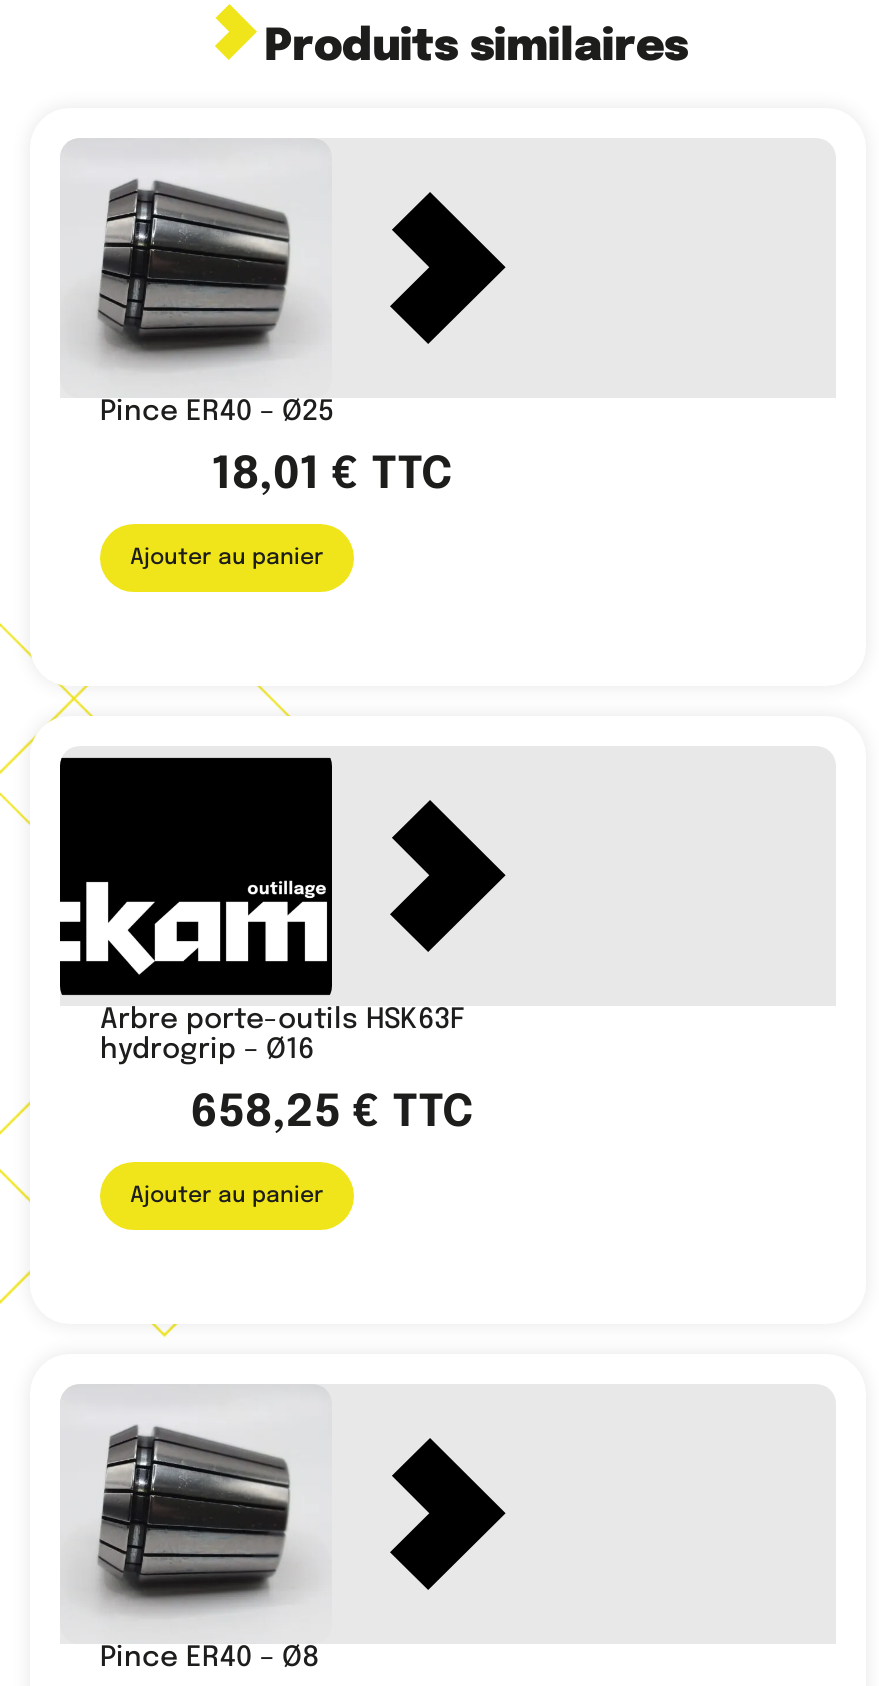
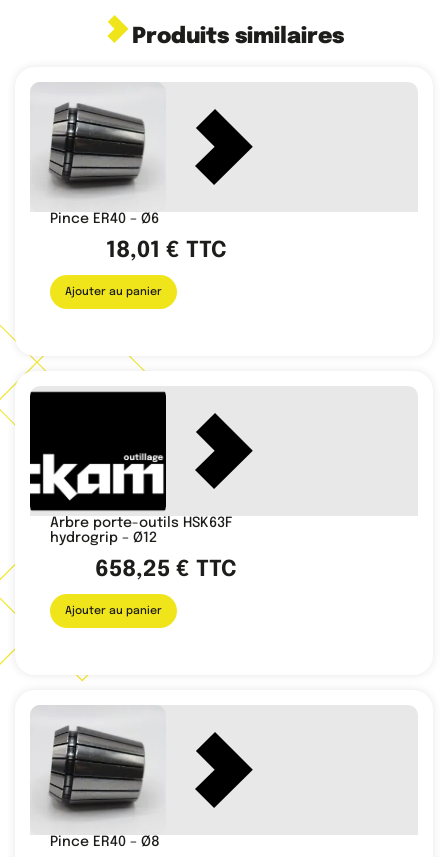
- Pince ER40 – Ø25
+ Pince ER40 – Ø6

- hydrogrip – Ø16
+ hydrogrip – Ø12
